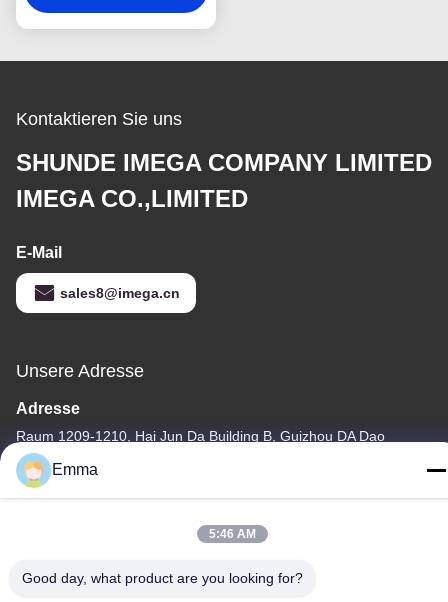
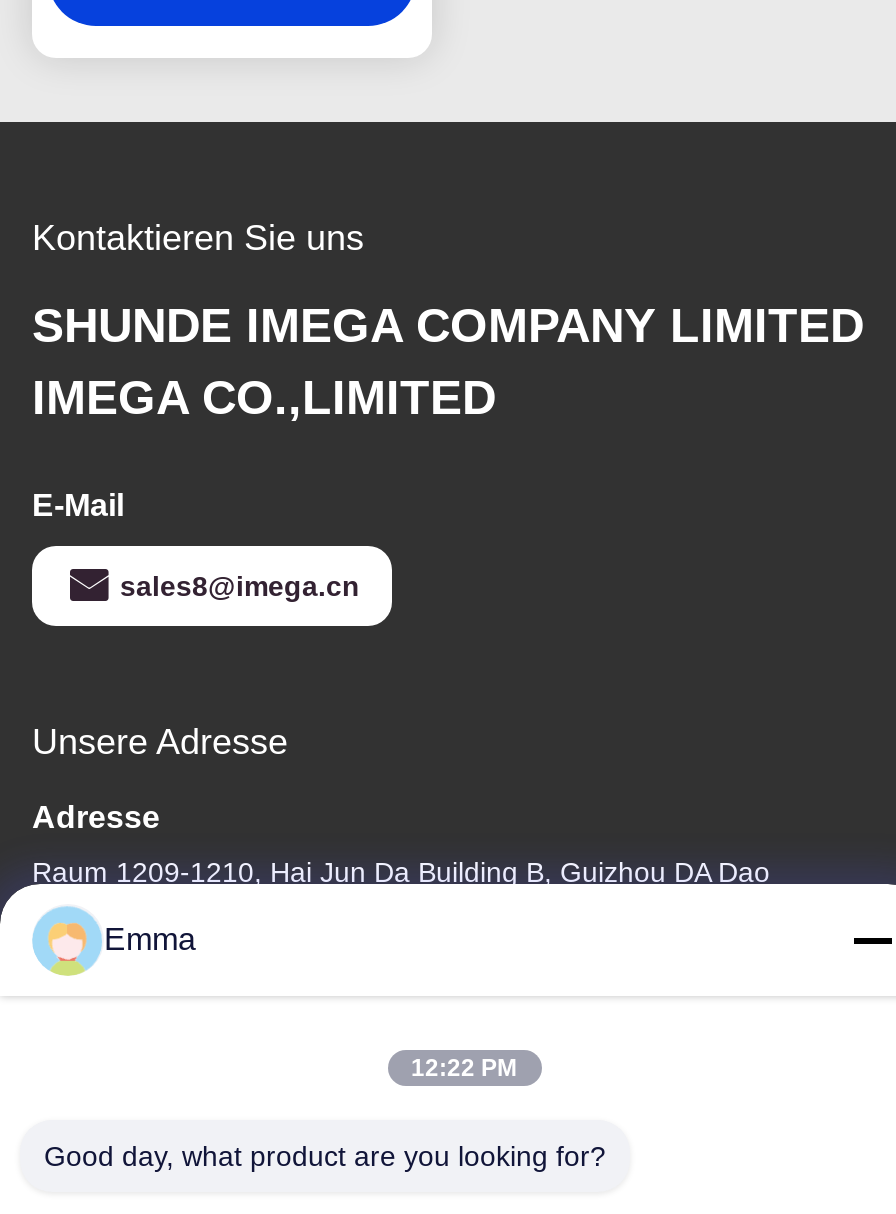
- 5:46 AM
+ 12:22 PM
